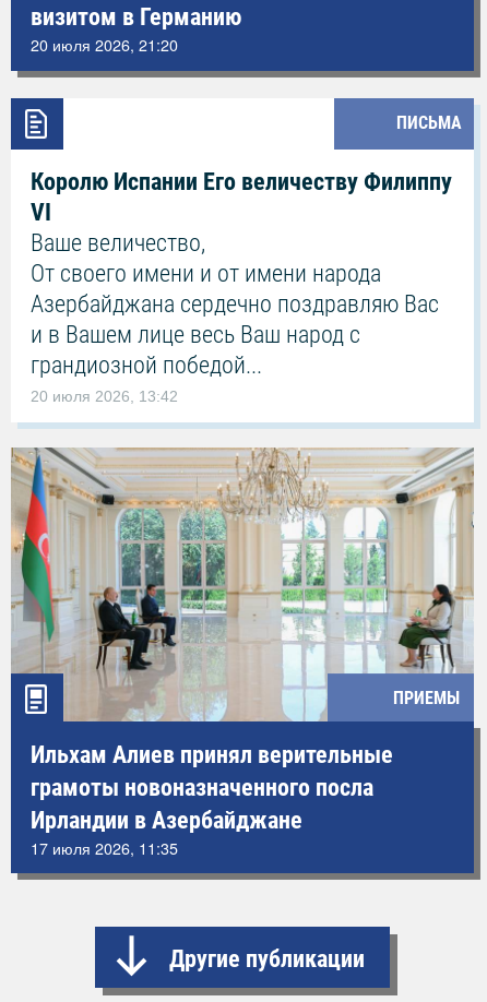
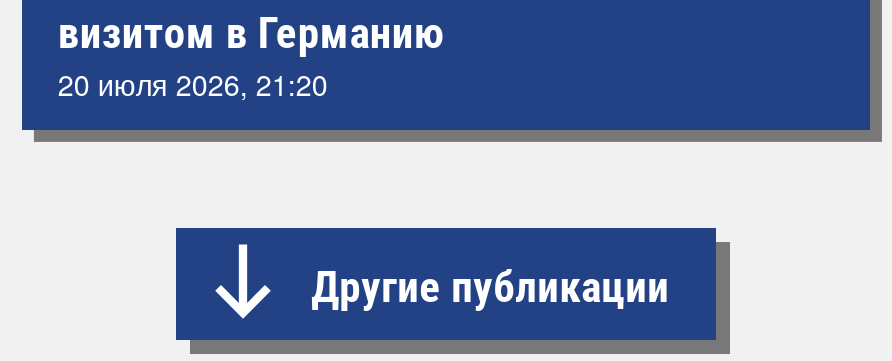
- [image]
- ПИСЬМА
- Королю Испании Его величеству Филиппу
- VI
- Ваше величество,
- От своего имени и от имени народа
- Азербайджана сердечно поздравляю Вас
- и в Вашем лице весь Ваш народ с
- грандиозной победой...
- 20 июля 2026, 13:42

- [image]
- ПРИЕМЫ
- Ильхам Алиев принял верительные
- грамоты новоназначенного посла
- Ирландии в Азербайджане
- 17 июля 2026, 11:35
